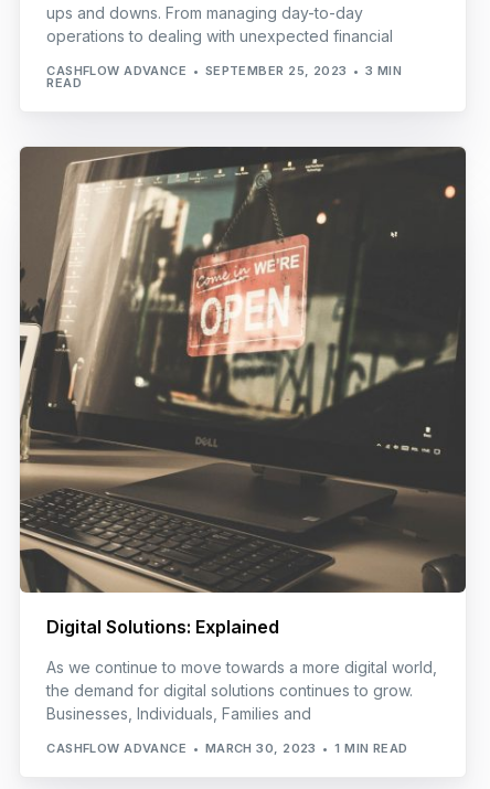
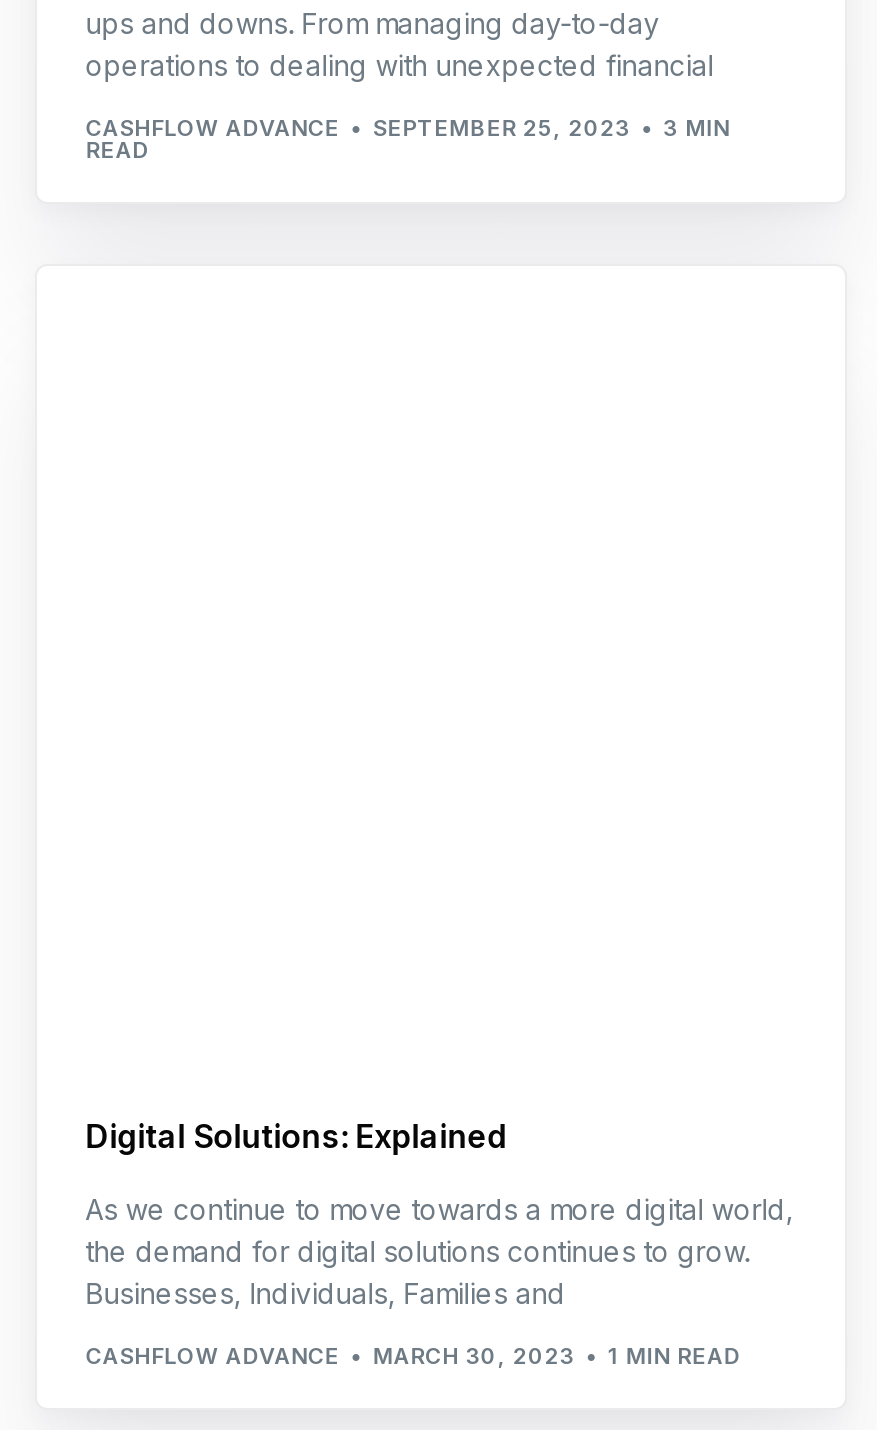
- [image]
